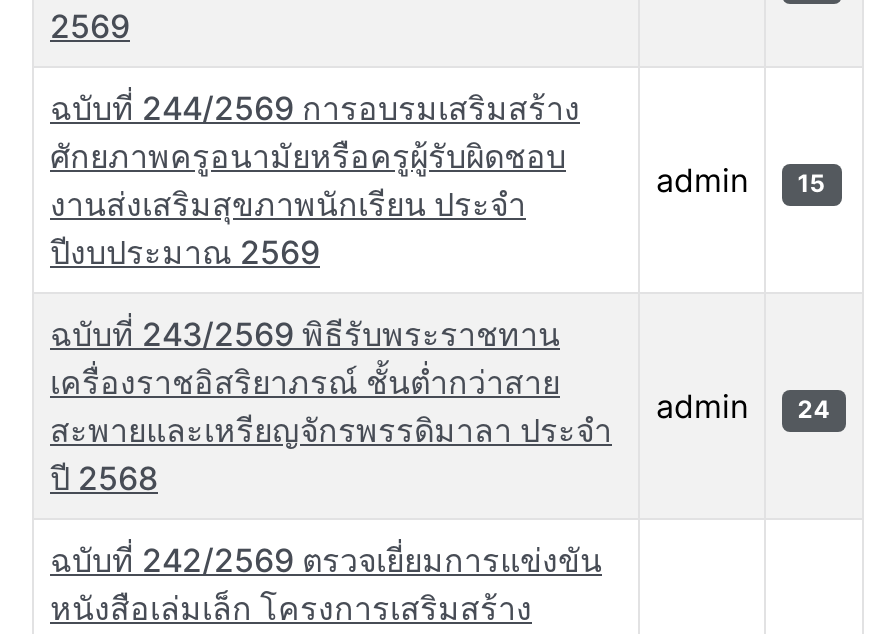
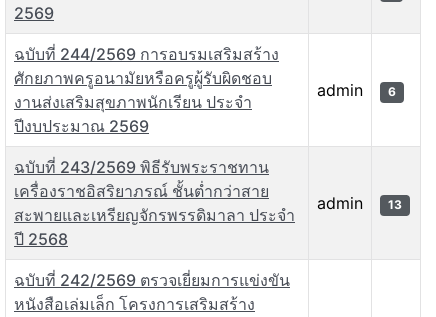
- admin 15
+ admin 6

- admin 24
+ admin 13
